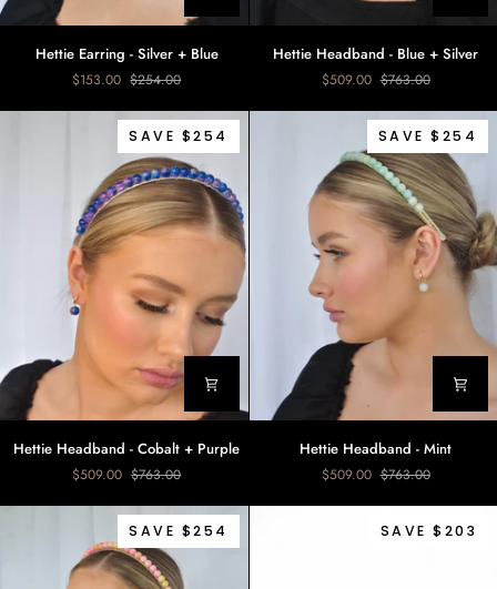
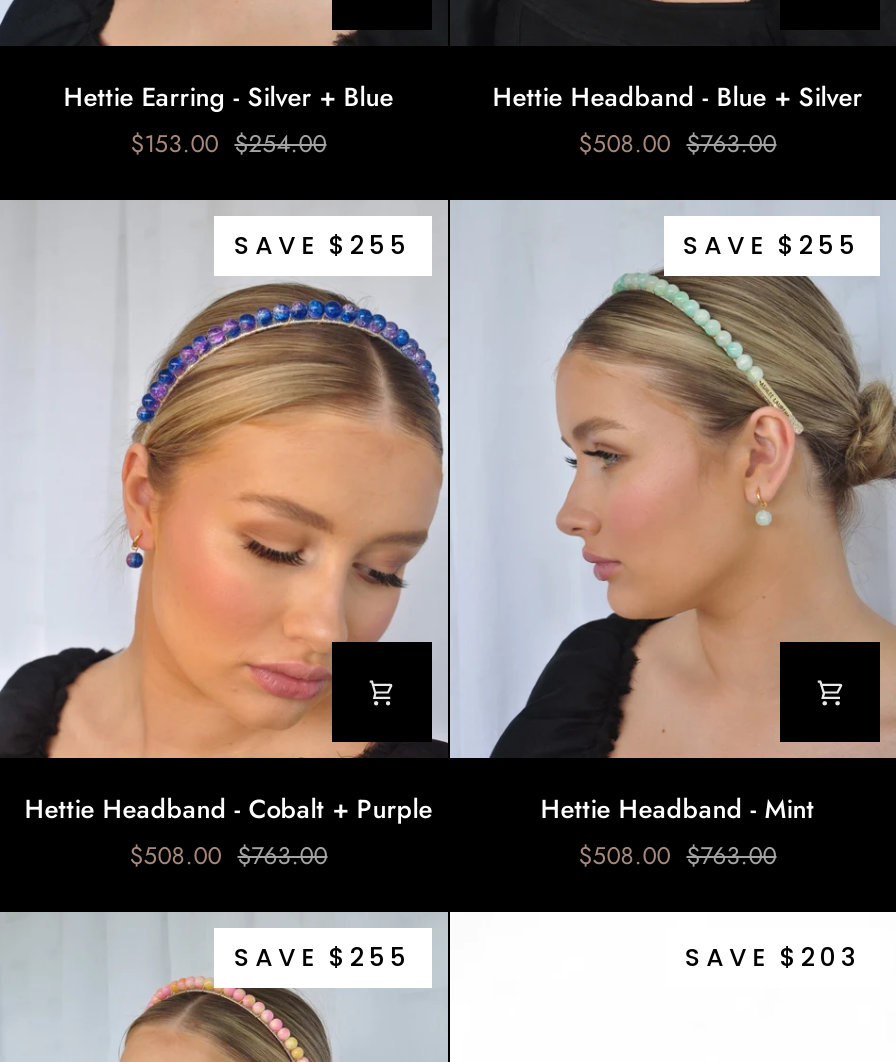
- $509.00 $763.00
+ $508.00 $763.00

- SAVE $254
+ SAVE $255

- SAVE $254
+ SAVE $255

- $509.00 $763.00
+ $508.00 $763.00

- $509.00 $763.00
+ $508.00 $763.00

- SAVE $254
+ SAVE $255
